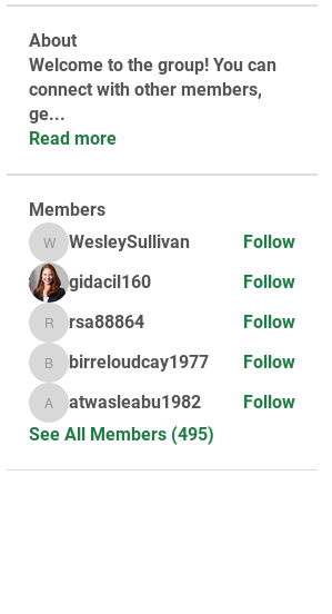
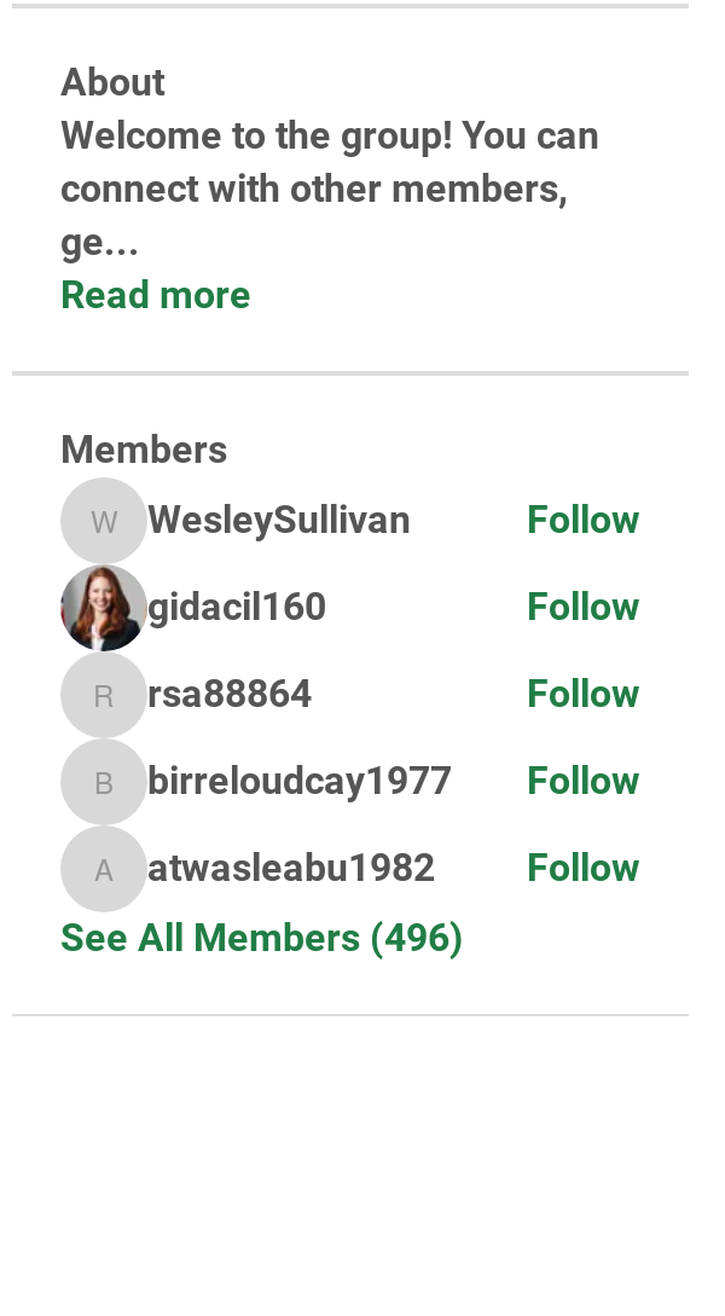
- See All Members (495)
+ See All Members (496)
